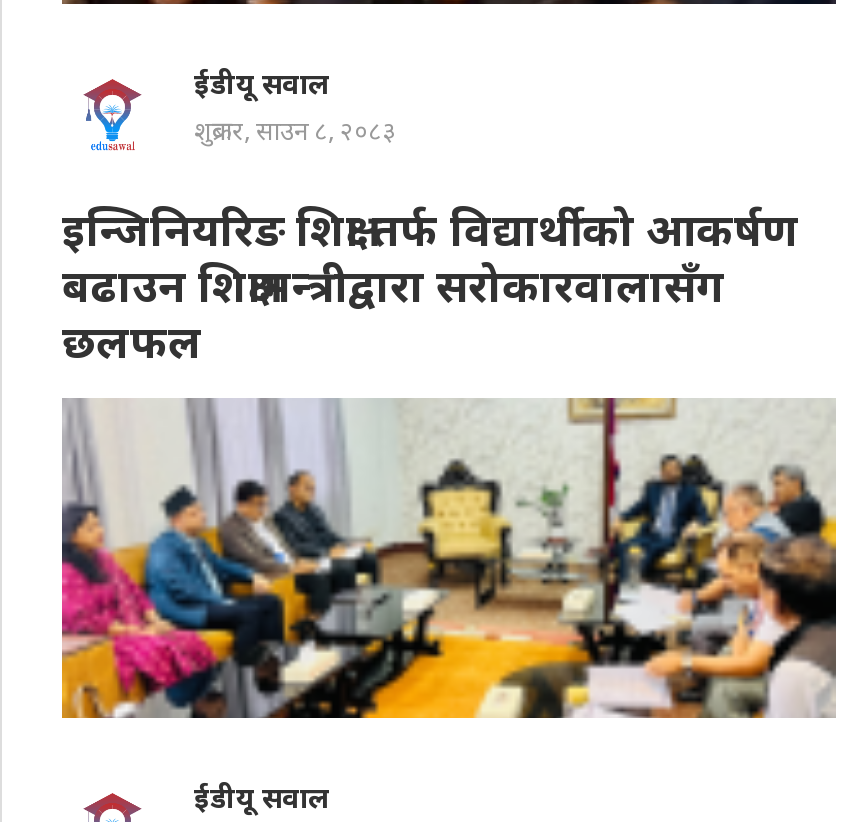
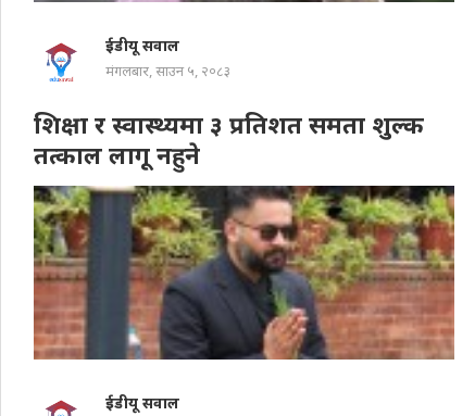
- शुक्रबार, साउन ८, २०८३
+ मंगलबार, साउन ५, २०८३

- इन्जिनियरिङ शिक्षा तर्फ विद्यार्थीको आकर्षण
- बढाउन शिक्षामन्त्रीद्वारा सरोकारवालासँग
- छलफल
+ शिक्षा र स्वास्थ्यमा ३ प्रतिशत समता शुल्क
+ तत्काल लागू नहुने

- [image]
+ [image]
